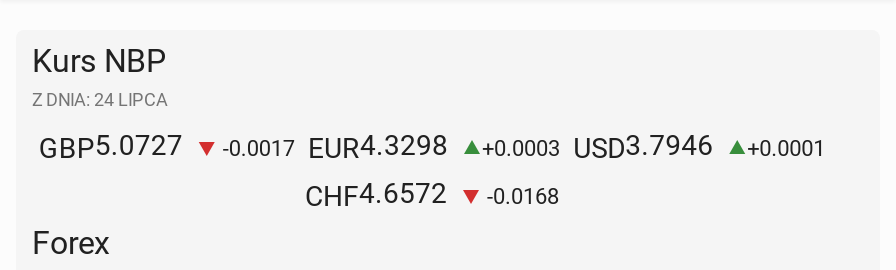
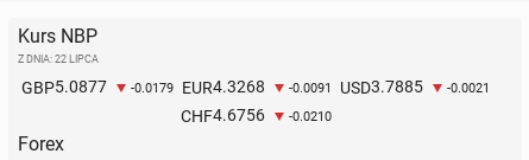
- Z DNIA: 24 LIPCA
+ Z DNIA: 22 LIPCA

- GBP5.0727
+ GBP5.0877

- -0.0017 EUR4.3298
+ -0.0179 EUR4.3268

- +0.0003 USD3.7946
+ -0.0091 USD3.7885

- +0.0001
+ -0.0021

- CHF4.6572
+ CHF4.6756

- -0.0168
+ -0.0210
